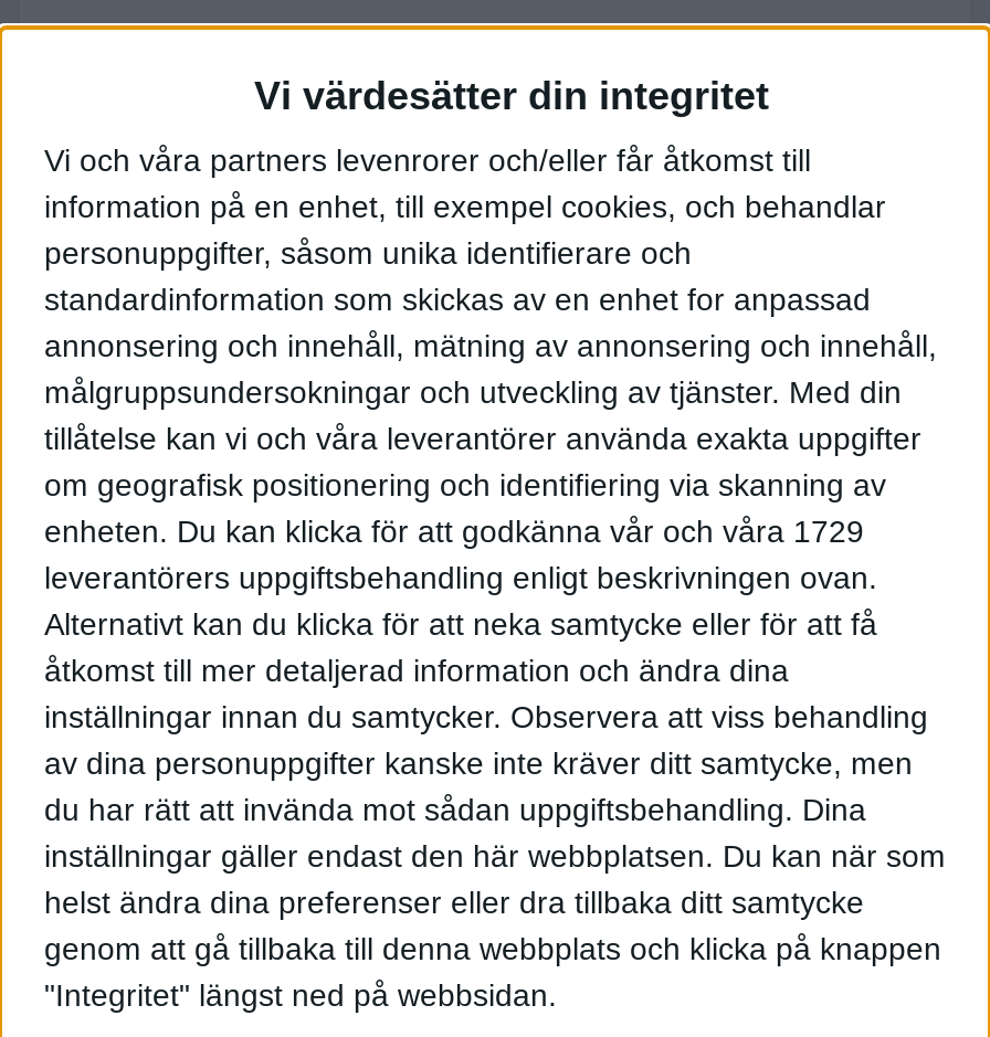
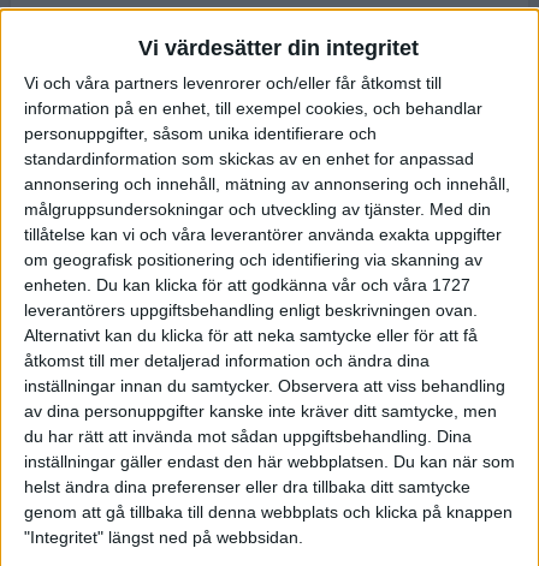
- enheten. Du kan klicka för att godkänna vår och våra 1729
+ enheten. Du kan klicka för att godkänna vår och våra 1727
